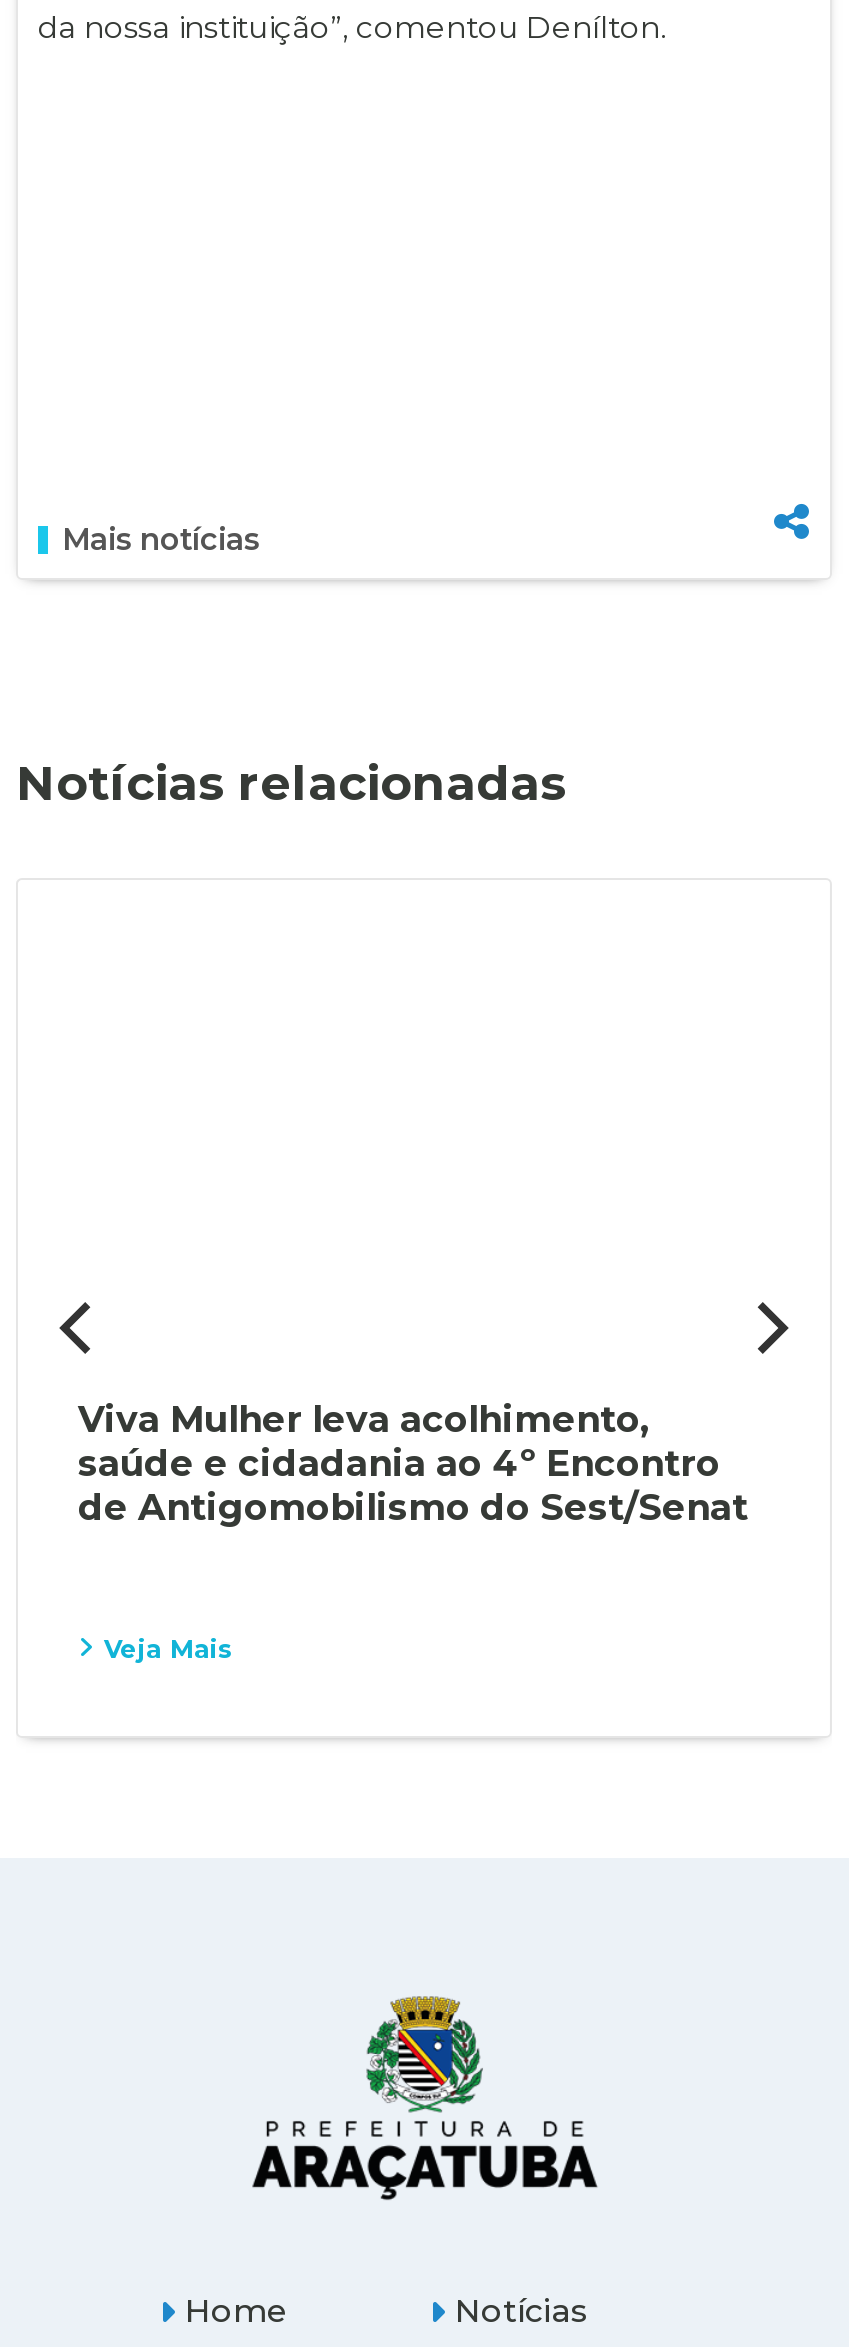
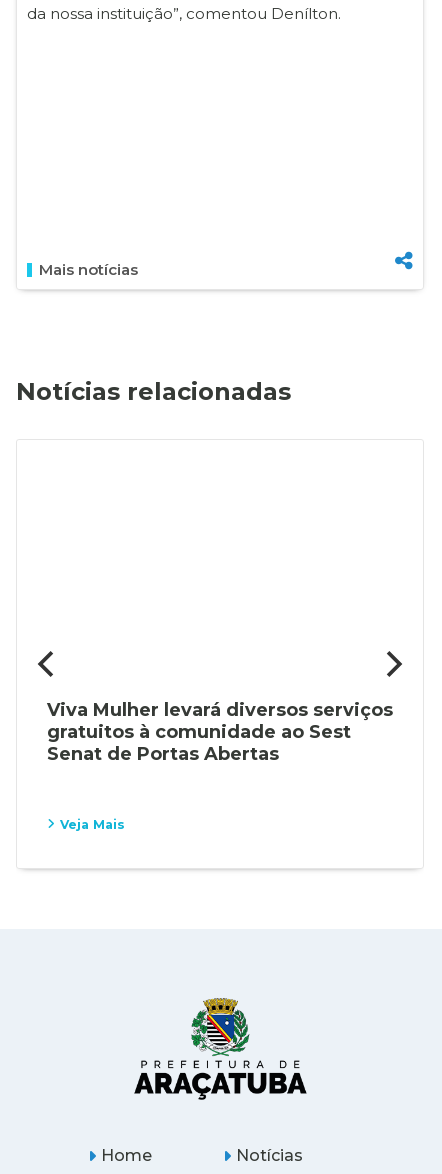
- Viva Mulher leva acolhimento,
- saúde e cidadania ao 4º Encontro
- de Antigomobilismo do Sest/Senat
+ Viva Mulher levará diversos serviços
+ gratuitos à comunidade ao Sest
+ Senat de Portas Abertas
